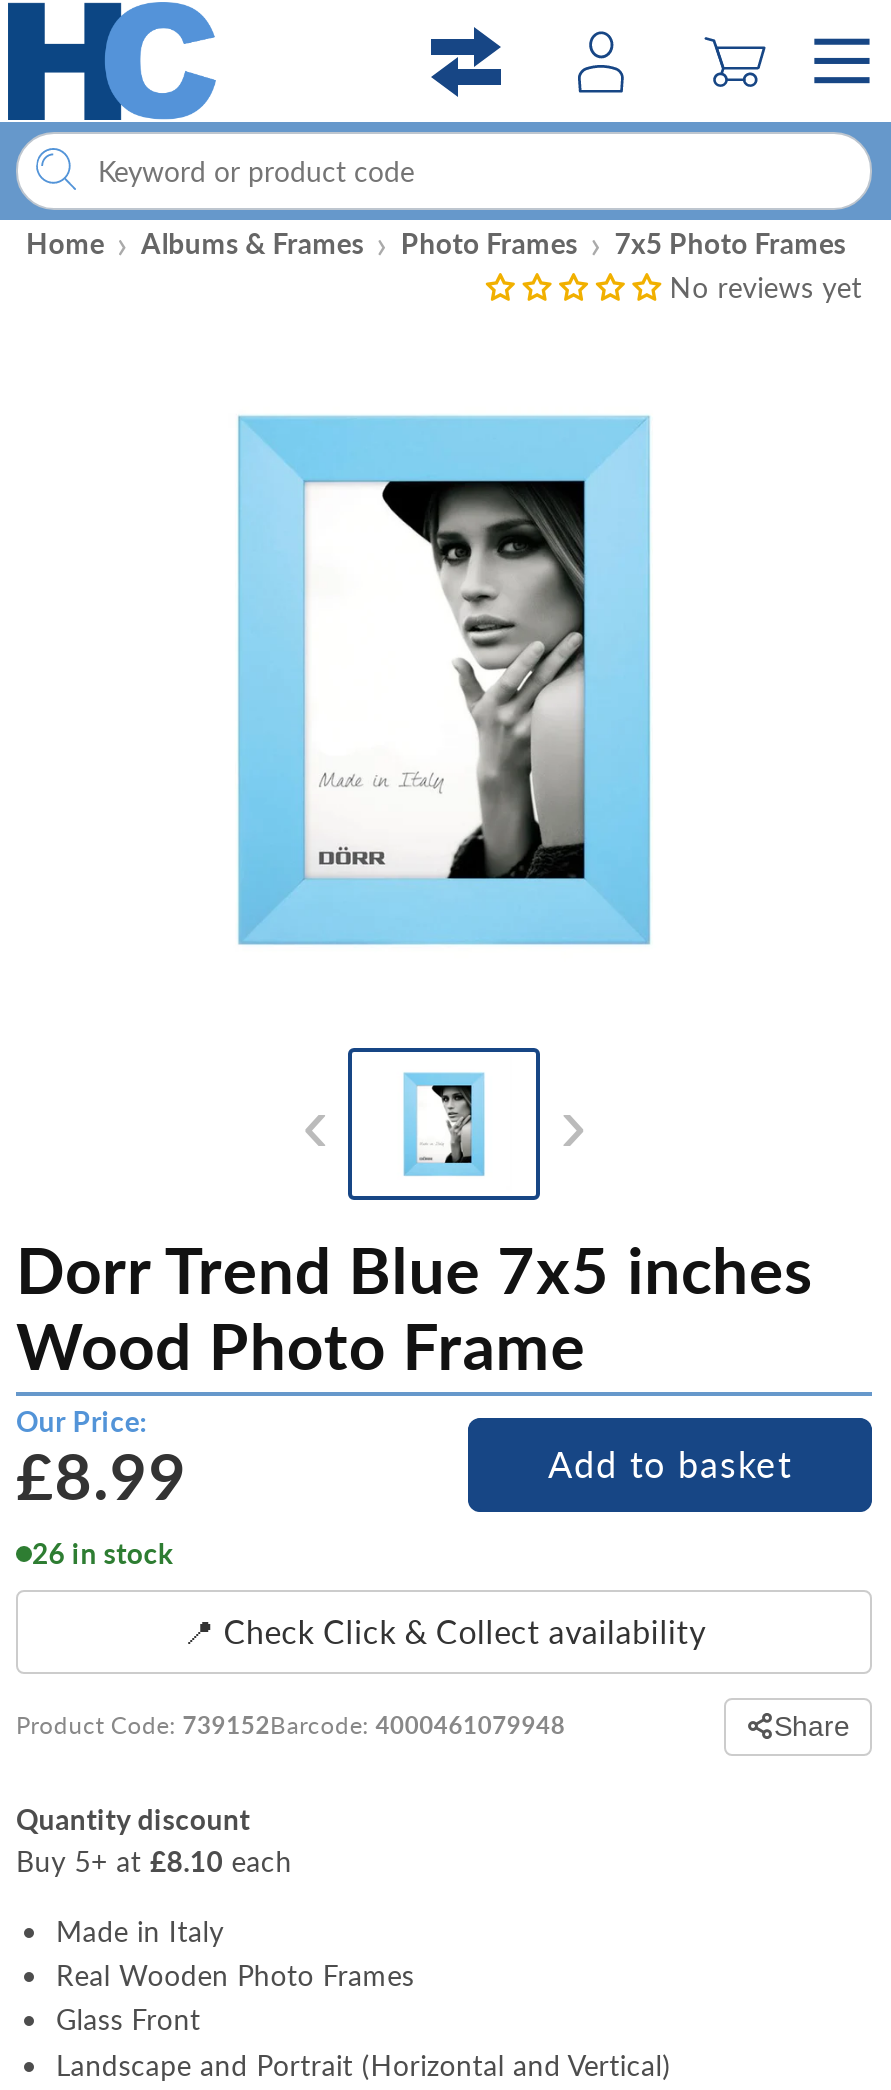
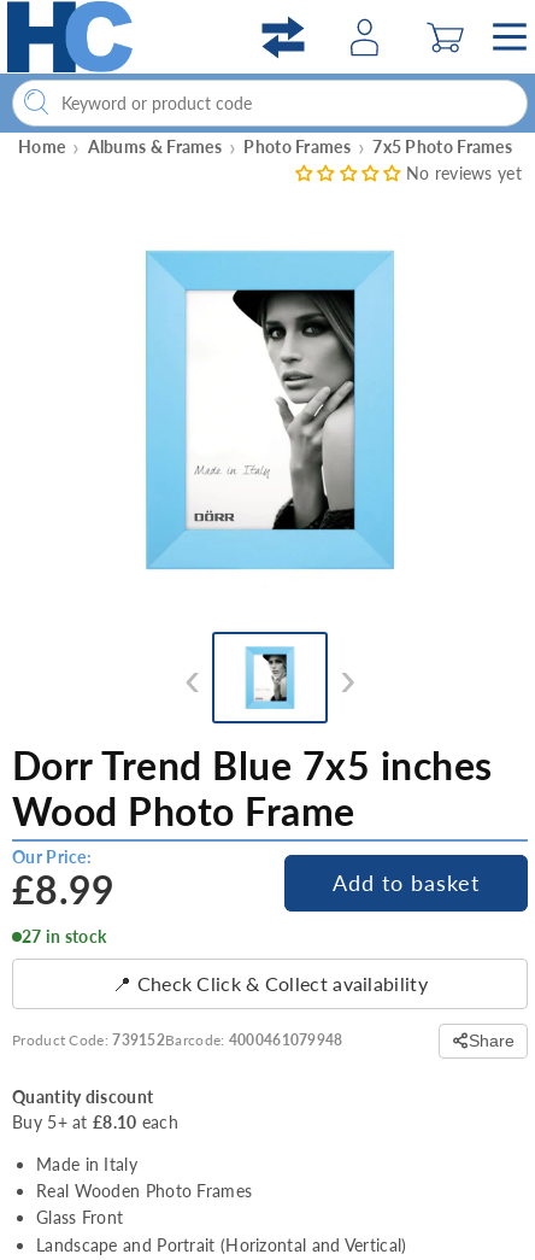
- 26 in stock
+ 27 in stock
